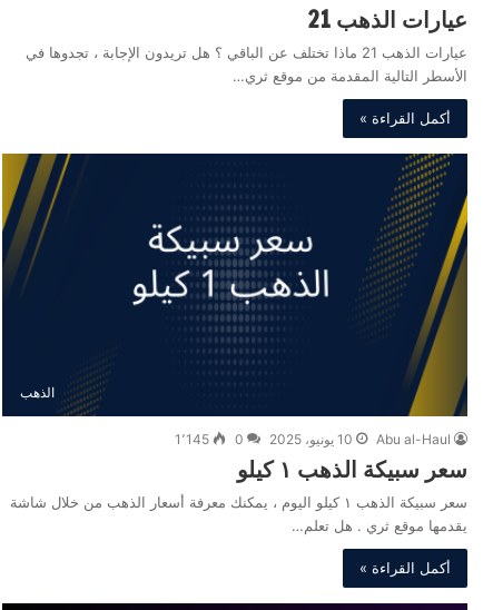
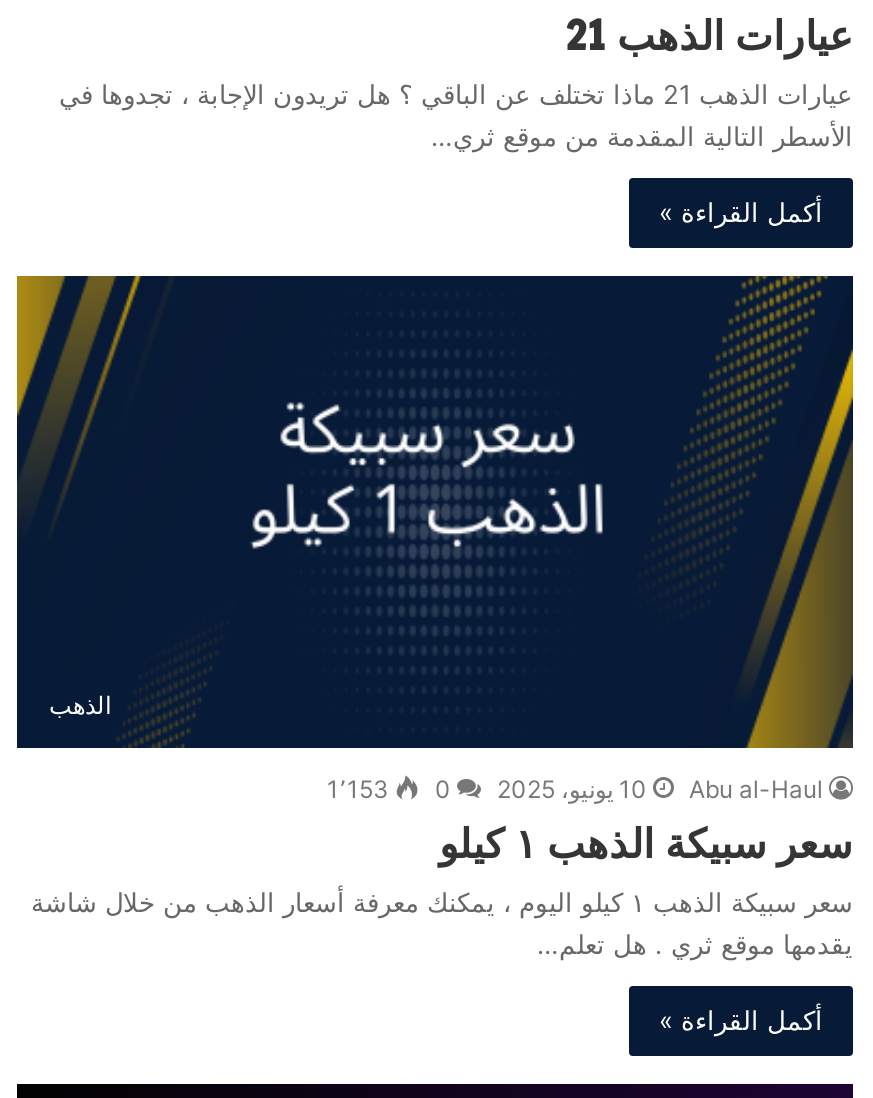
- 1٬145 0
+ 1٬153 0
